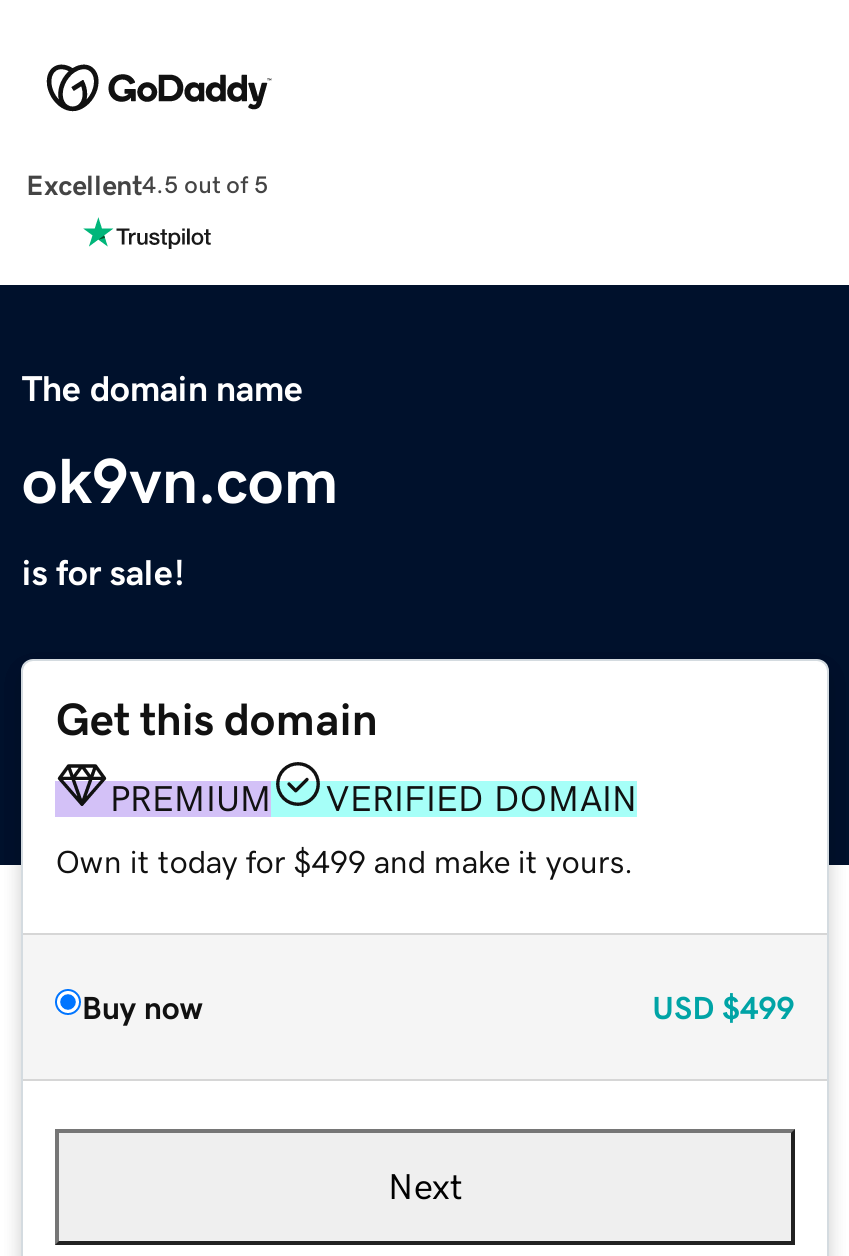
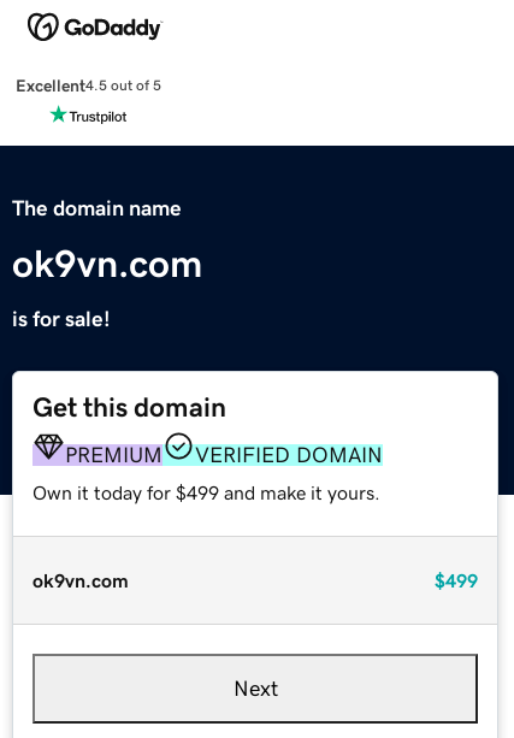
- Buy now
- USD $499
+ ok9vn.com
+ $499
